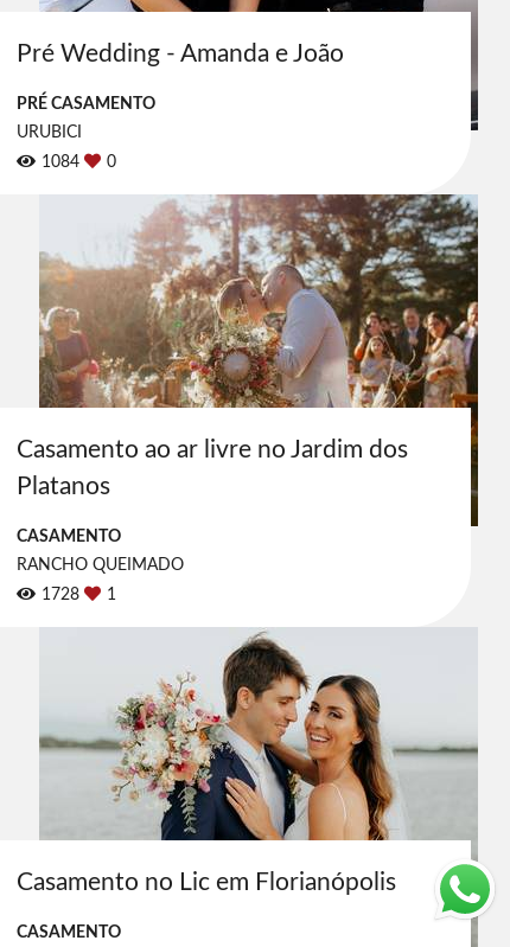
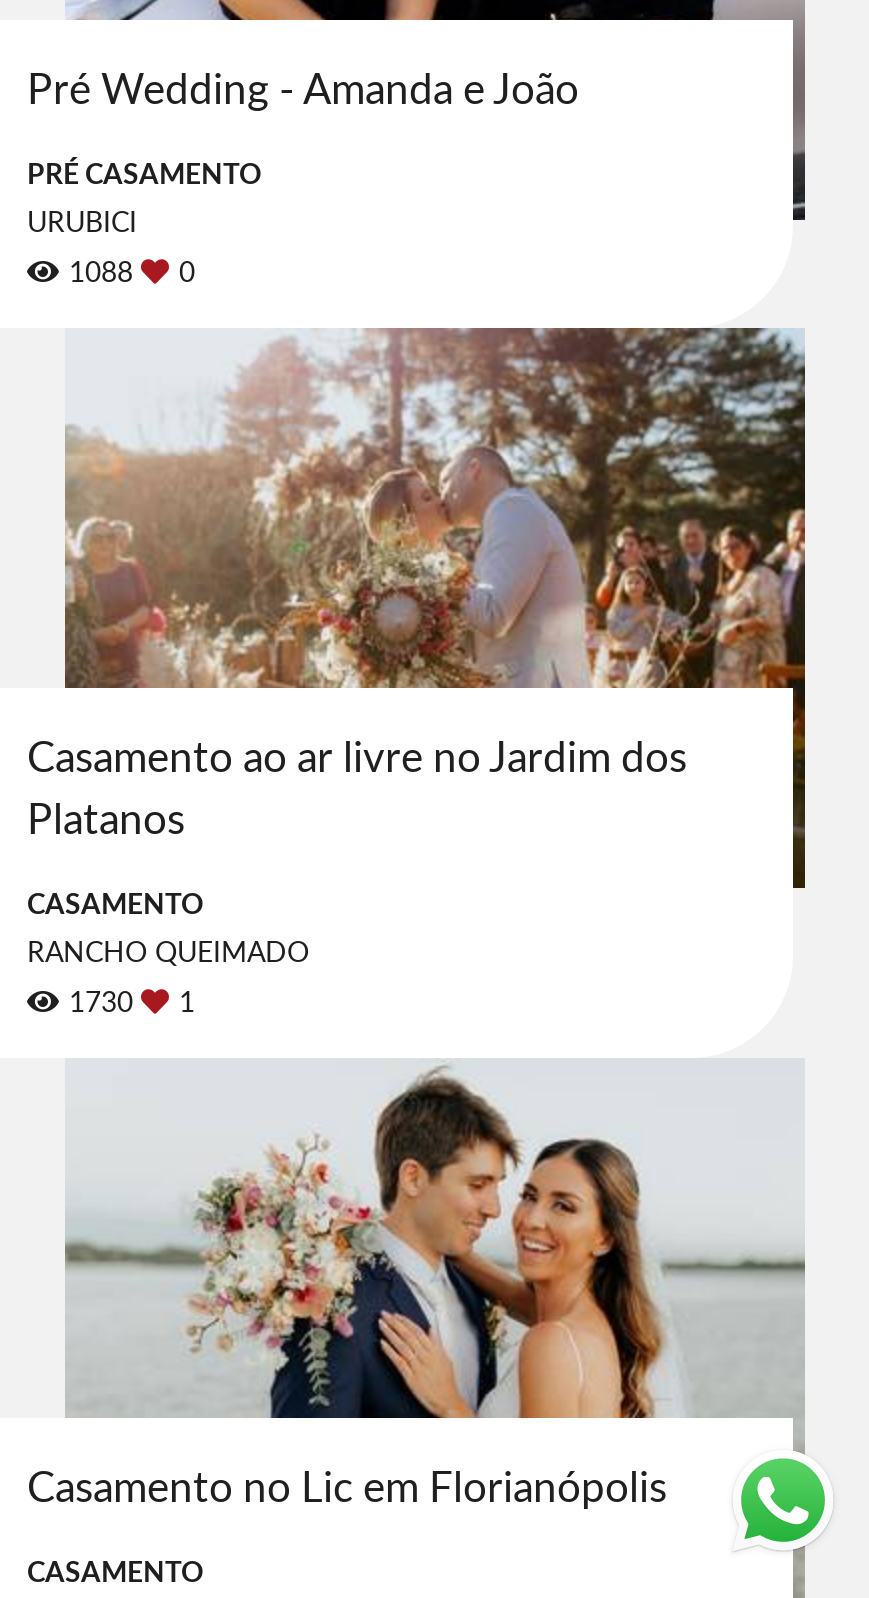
- 1084 0
+ 1088 0

- 1728 1
+ 1730 1
